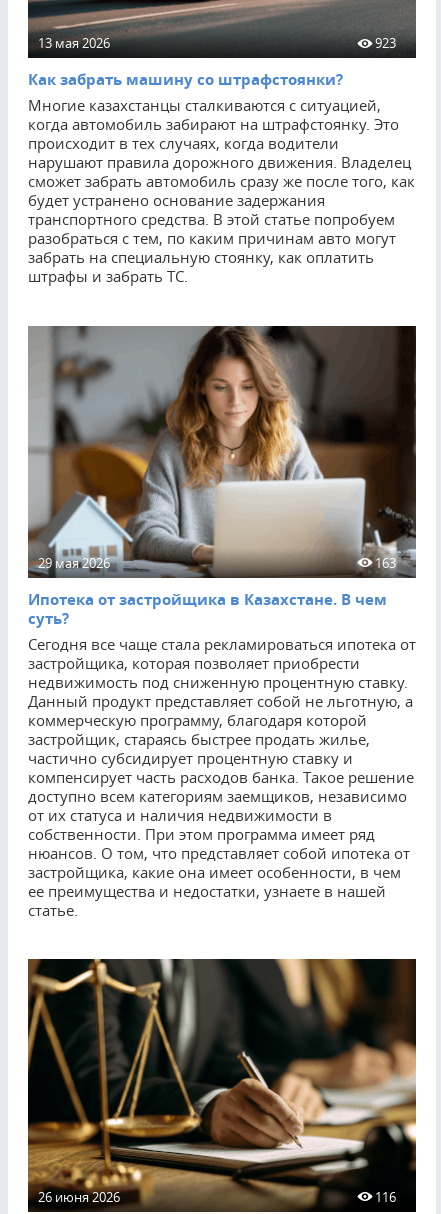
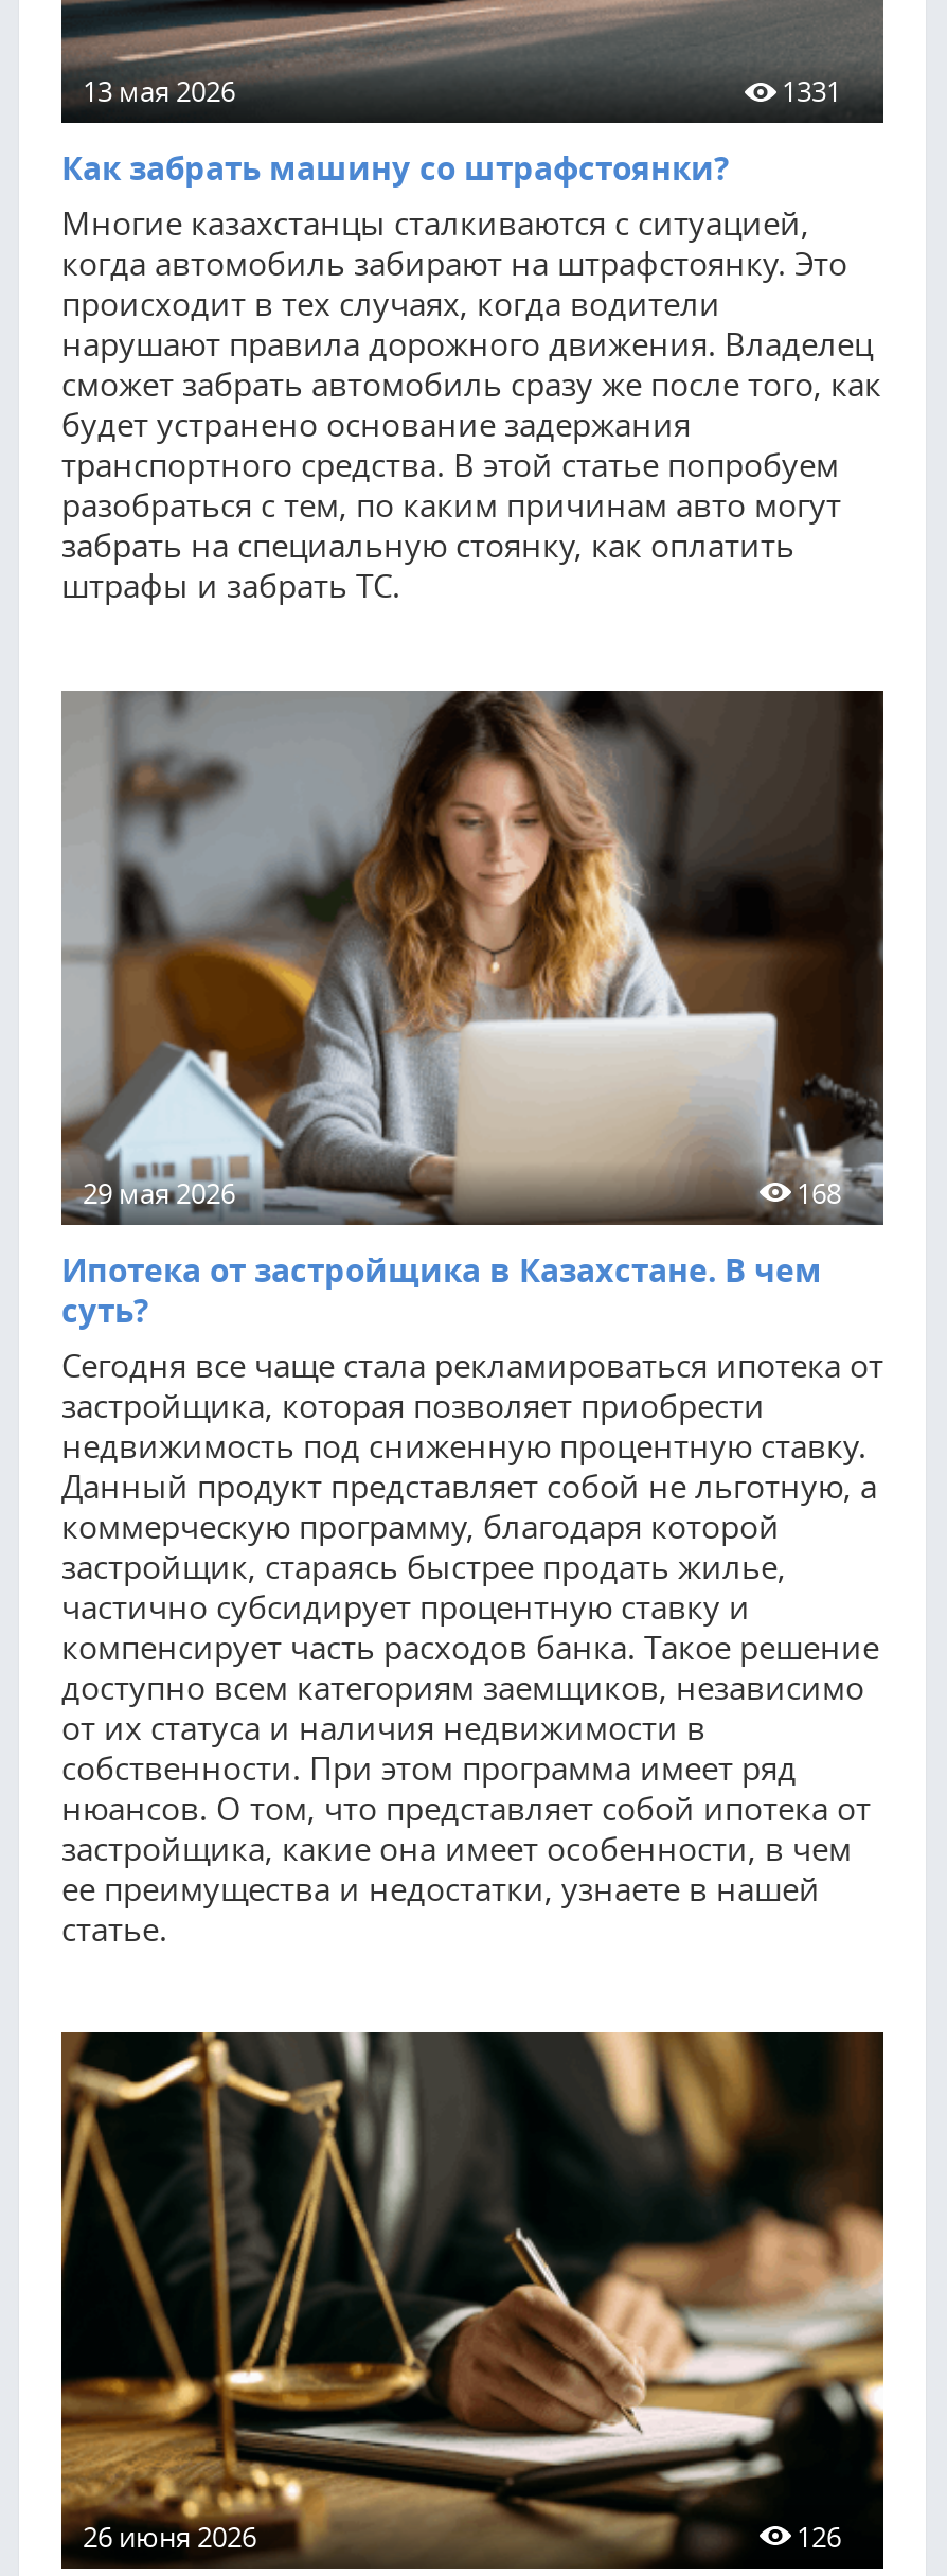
- 923
+ 1331

- 163
+ 168

- 116
+ 126
